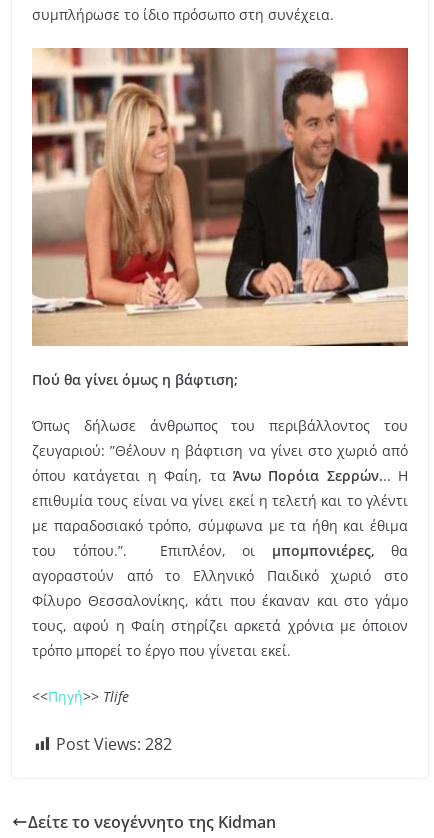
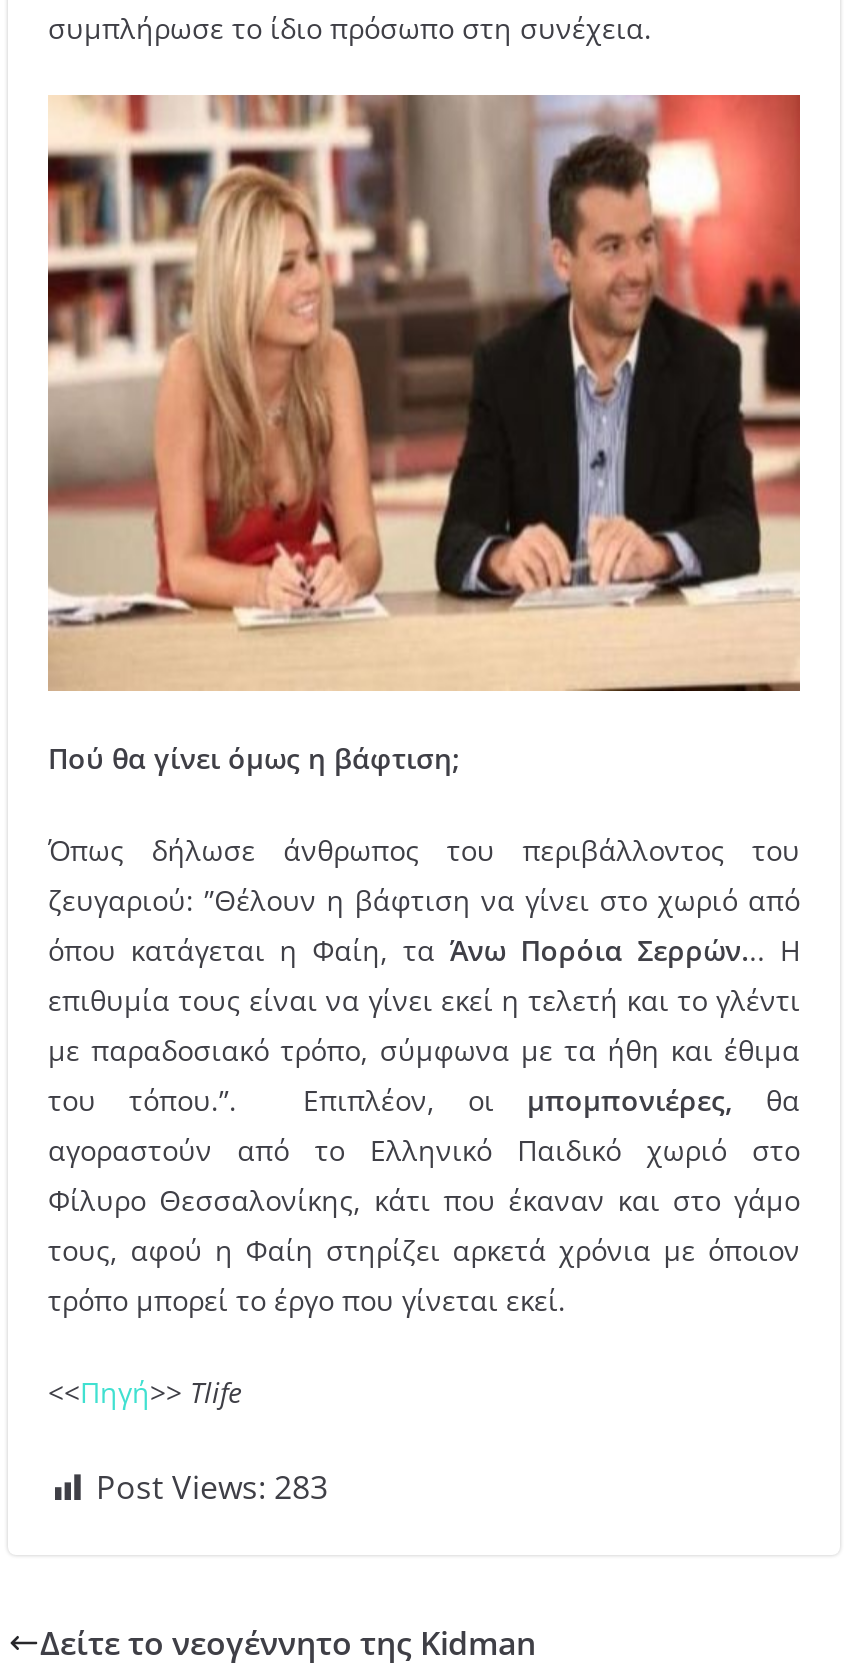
- Post Views: 282
+ Post Views: 283
